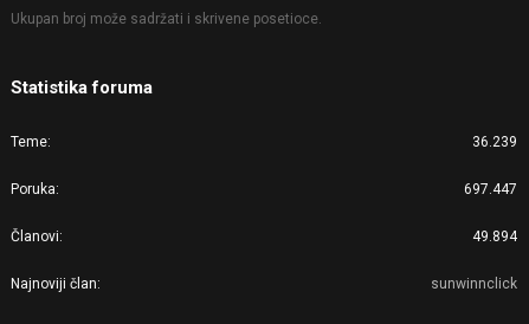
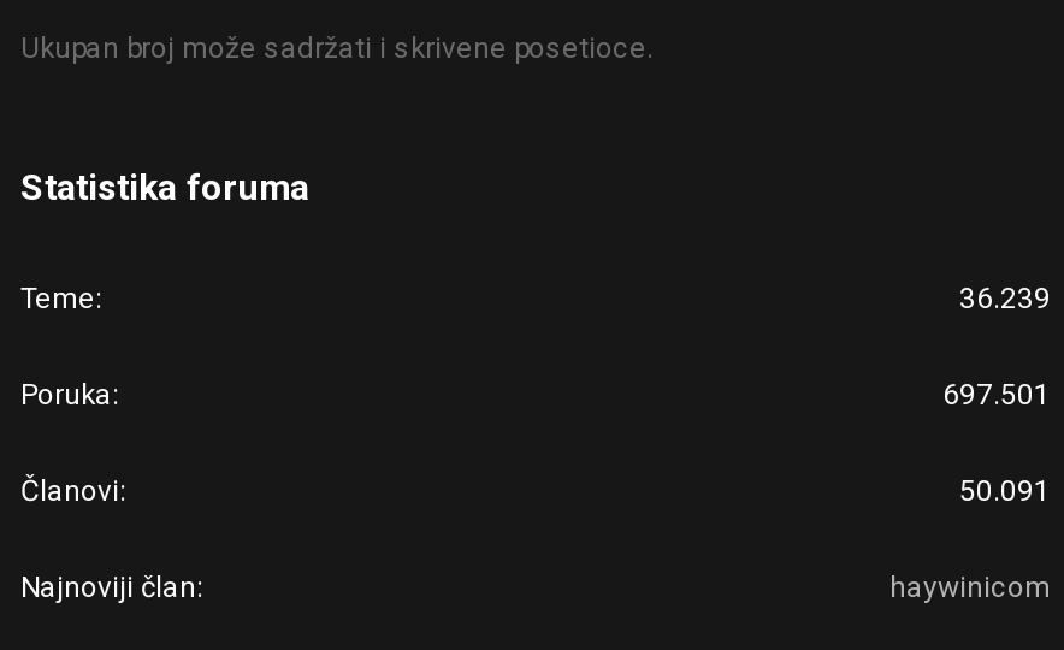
- 697.447
+ 697.501

- 49.894
+ 50.091

- sunwinnclick
+ haywinicom
